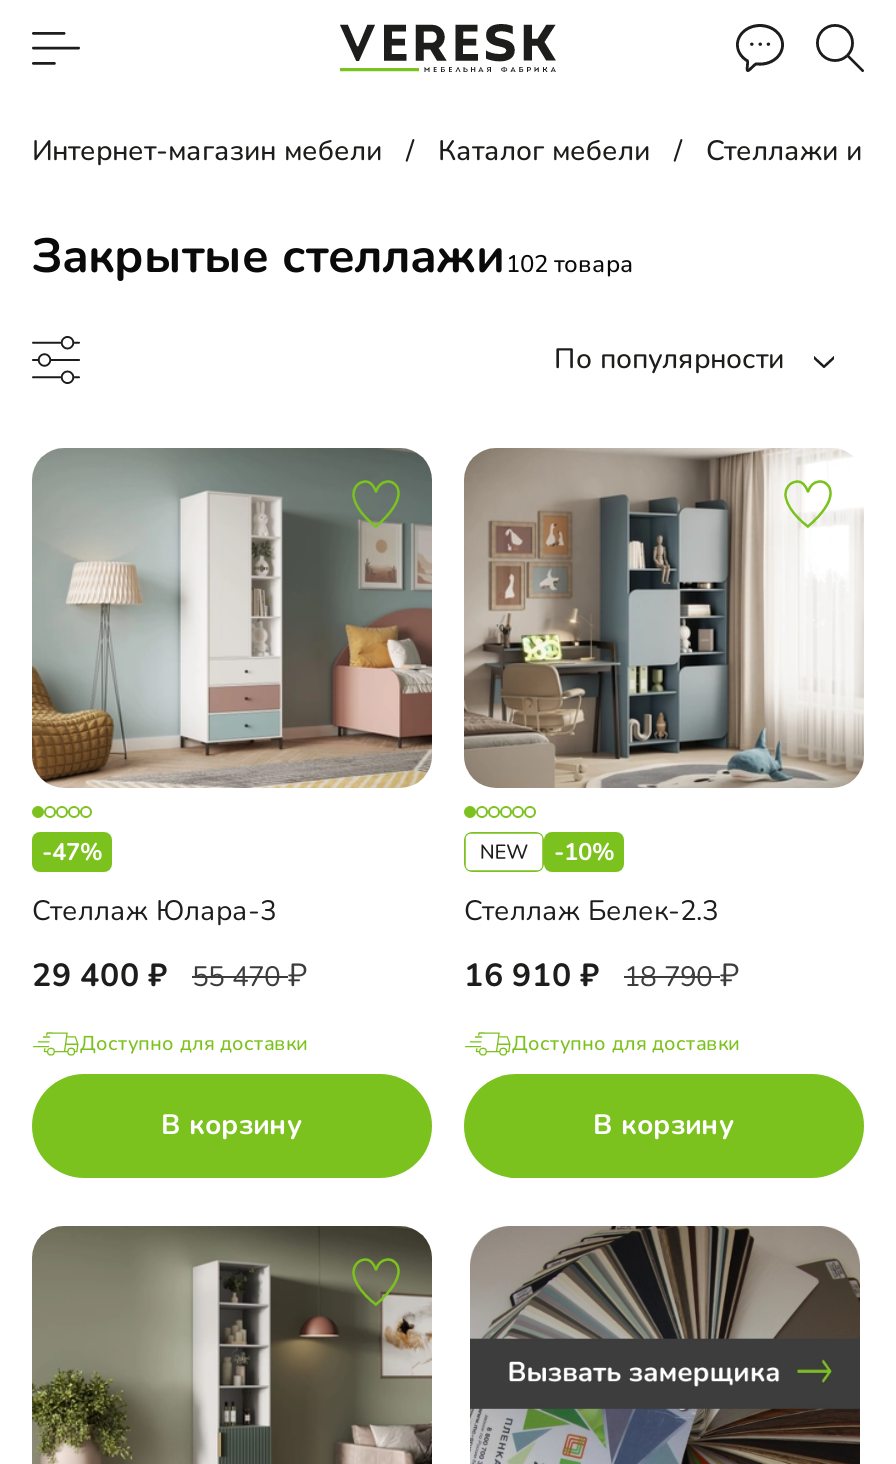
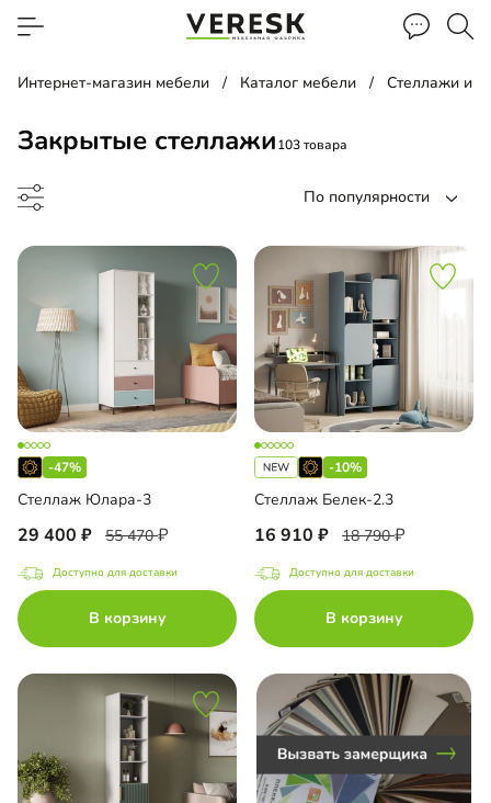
- Закрытые стеллажи102 товара
+ Закрытые стеллажи103 товара
